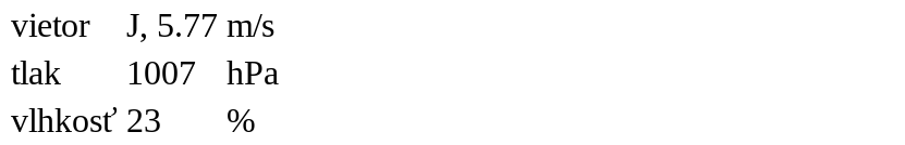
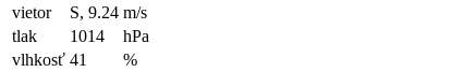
- vietor J, 5.77 m/s
+ vietor S, 9.24 m/s

- tlak 1007 hPa
+ tlak 1014 hPa

- vlhkosť 23
+ vlhkosť 41
